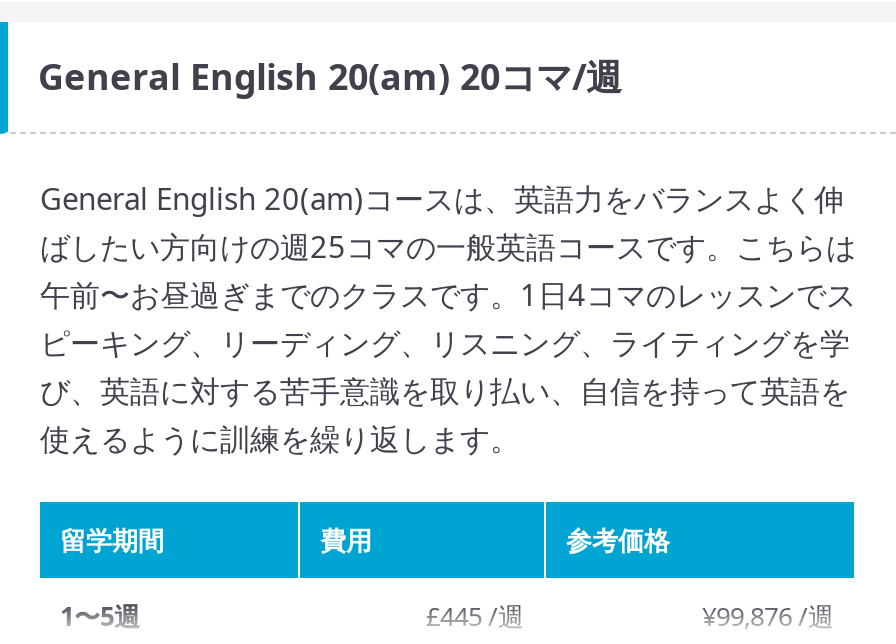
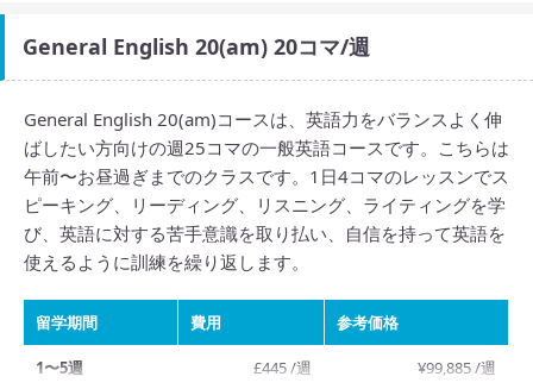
- ¥99,876 /週
+ ¥99,885 /週
